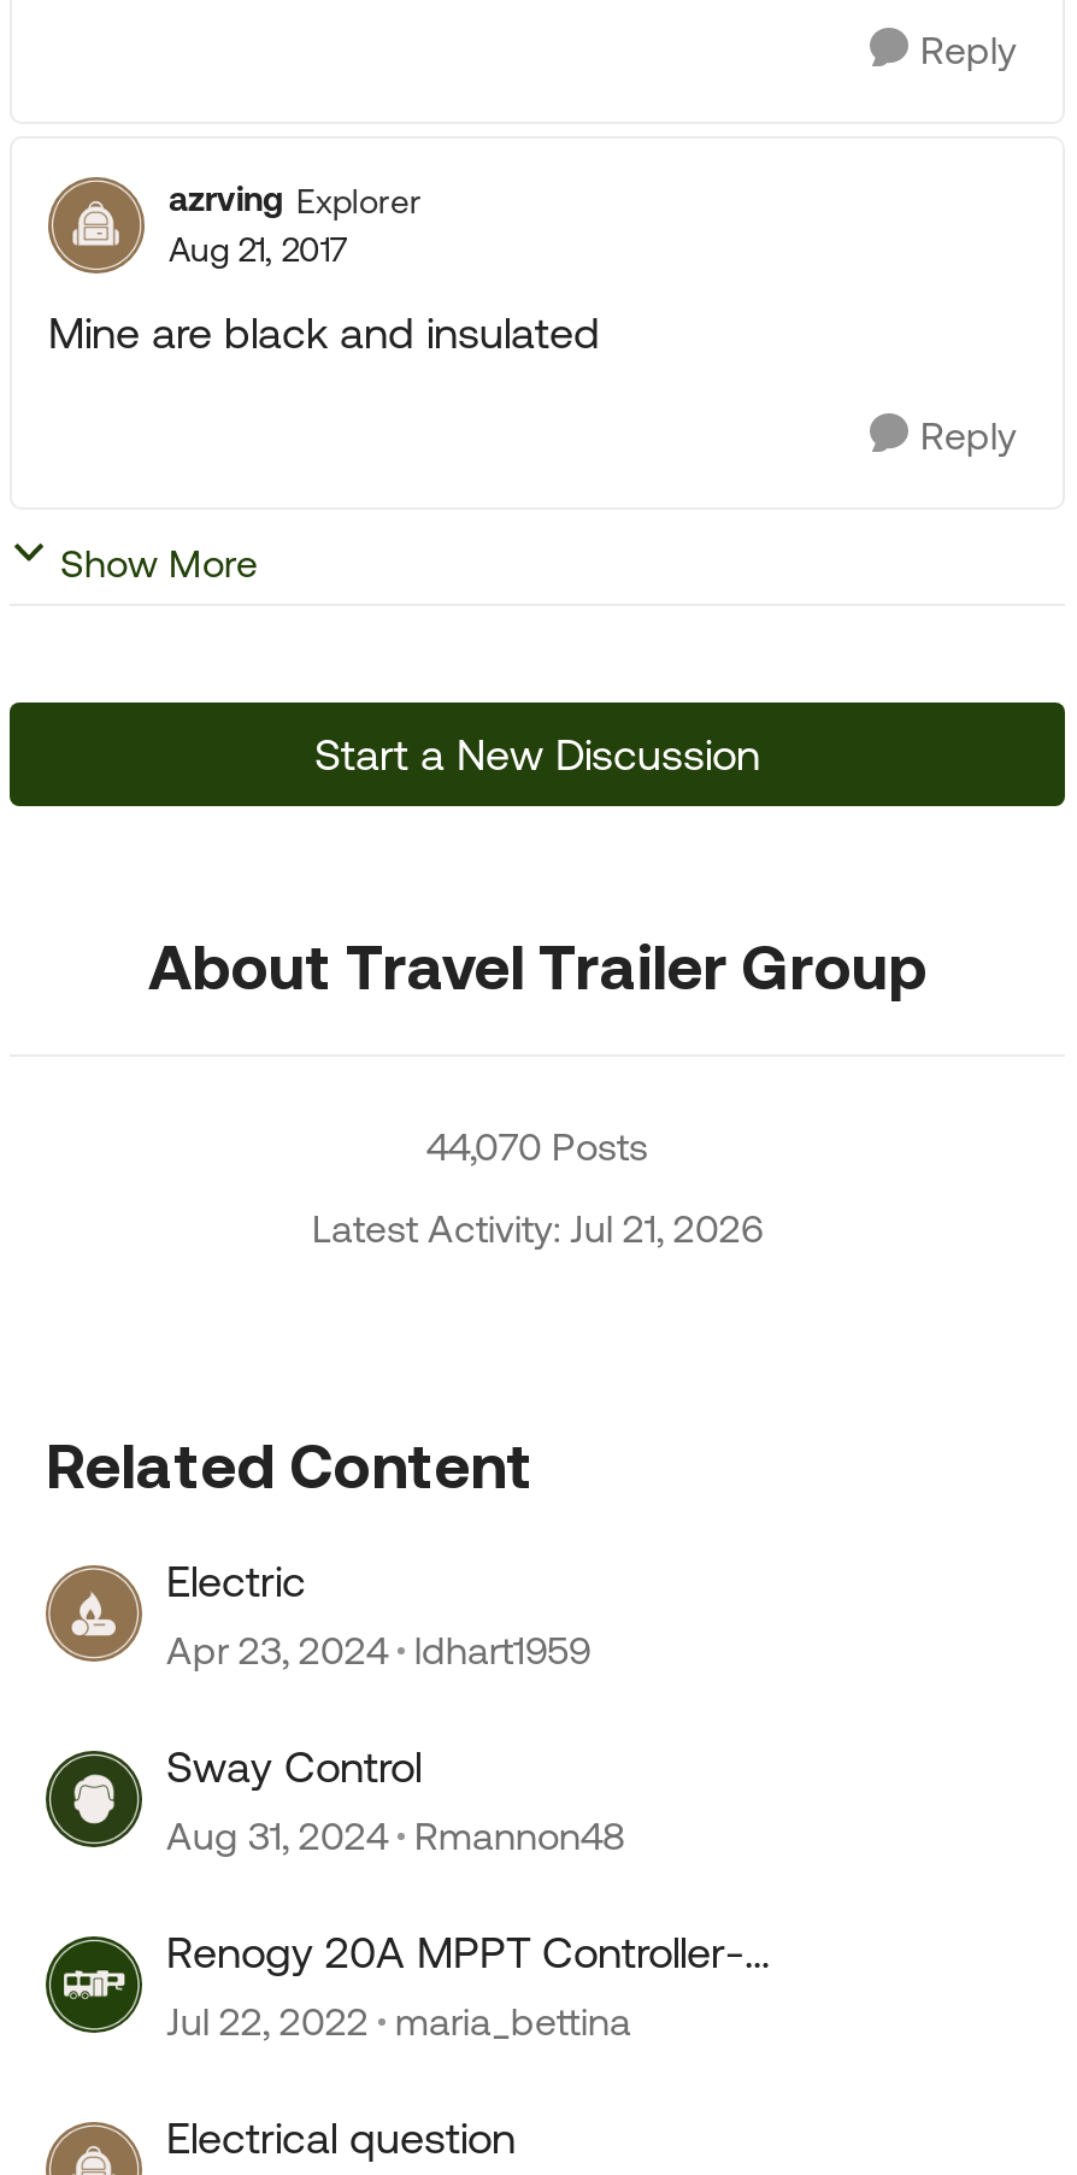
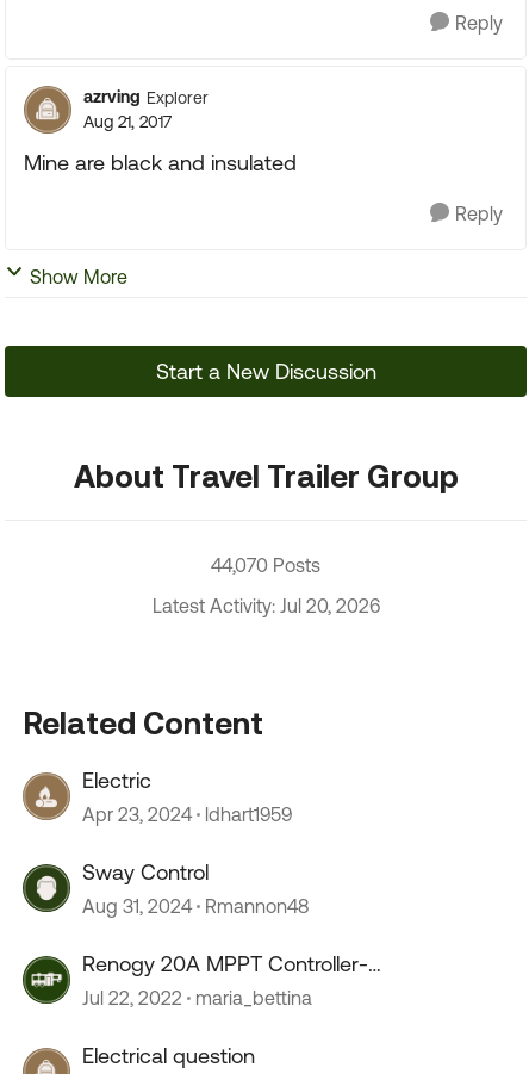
- Latest Activity: Jul 21, 2026
+ Latest Activity: Jul 20, 2026
